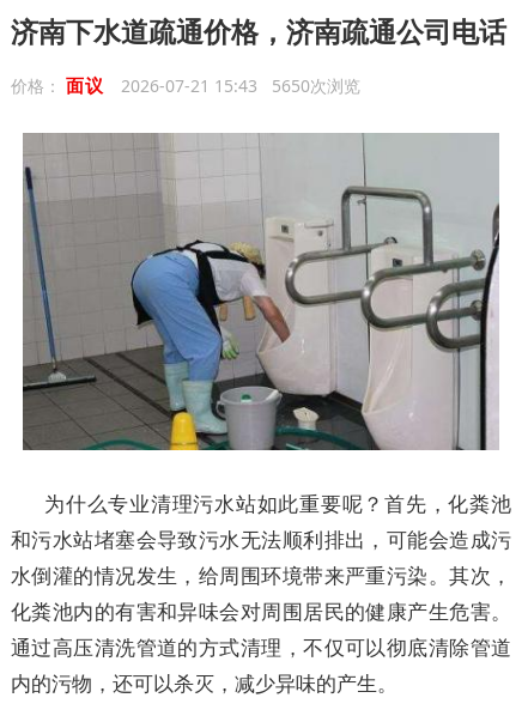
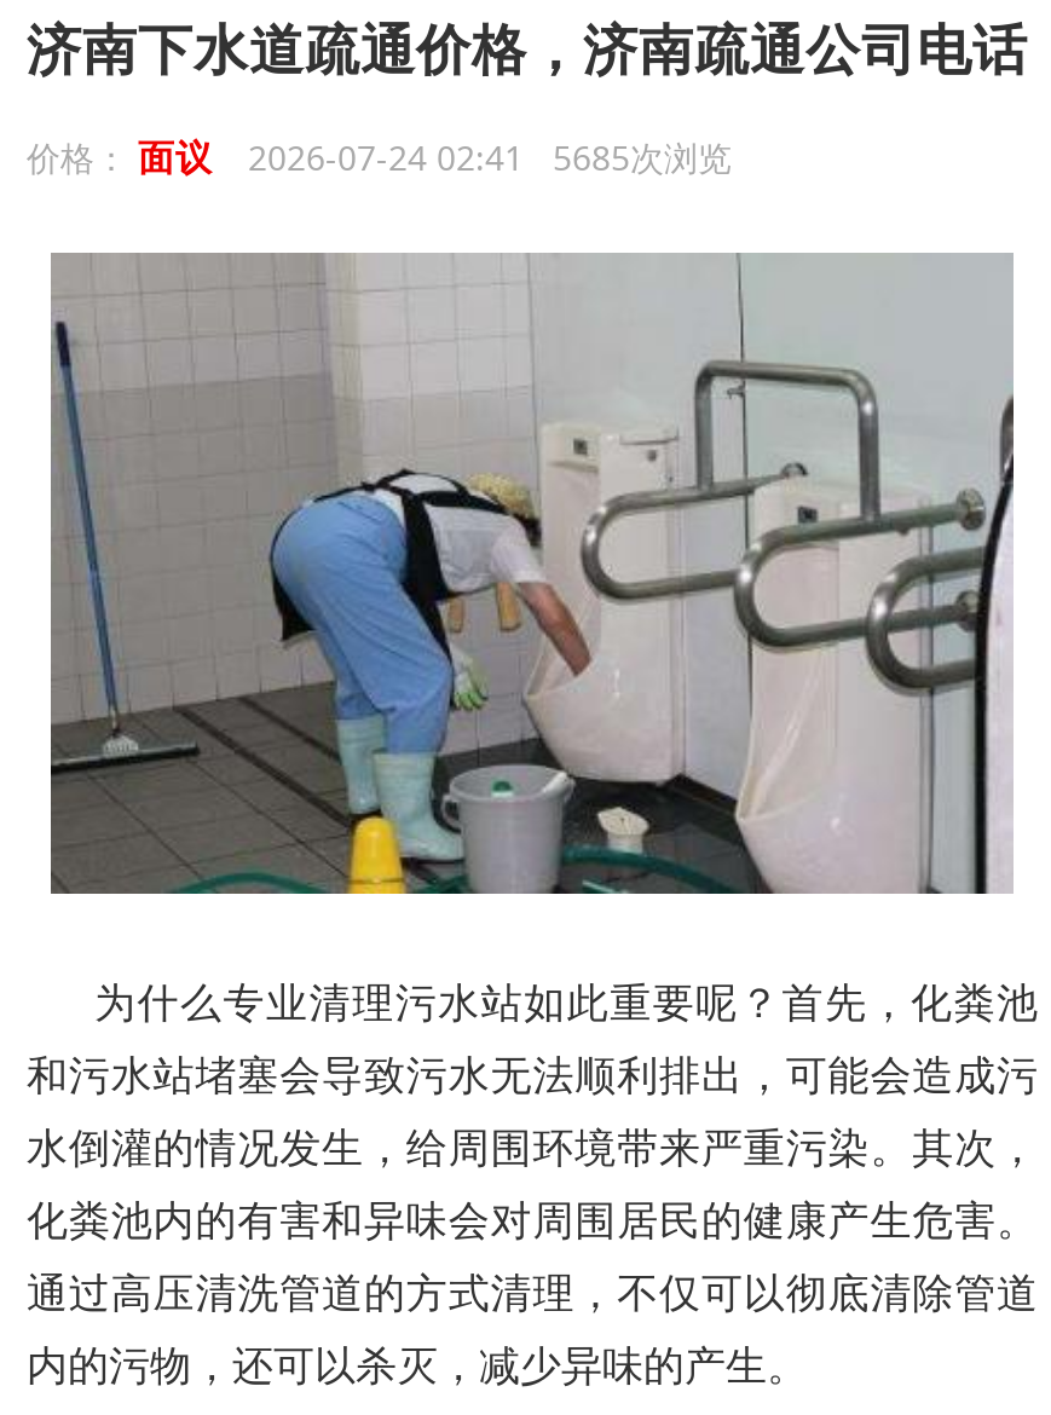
- 价格：面议 2026-07-21 15:43 5650次浏览
+ 价格：面议 2026-07-24 02:41 5685次浏览
